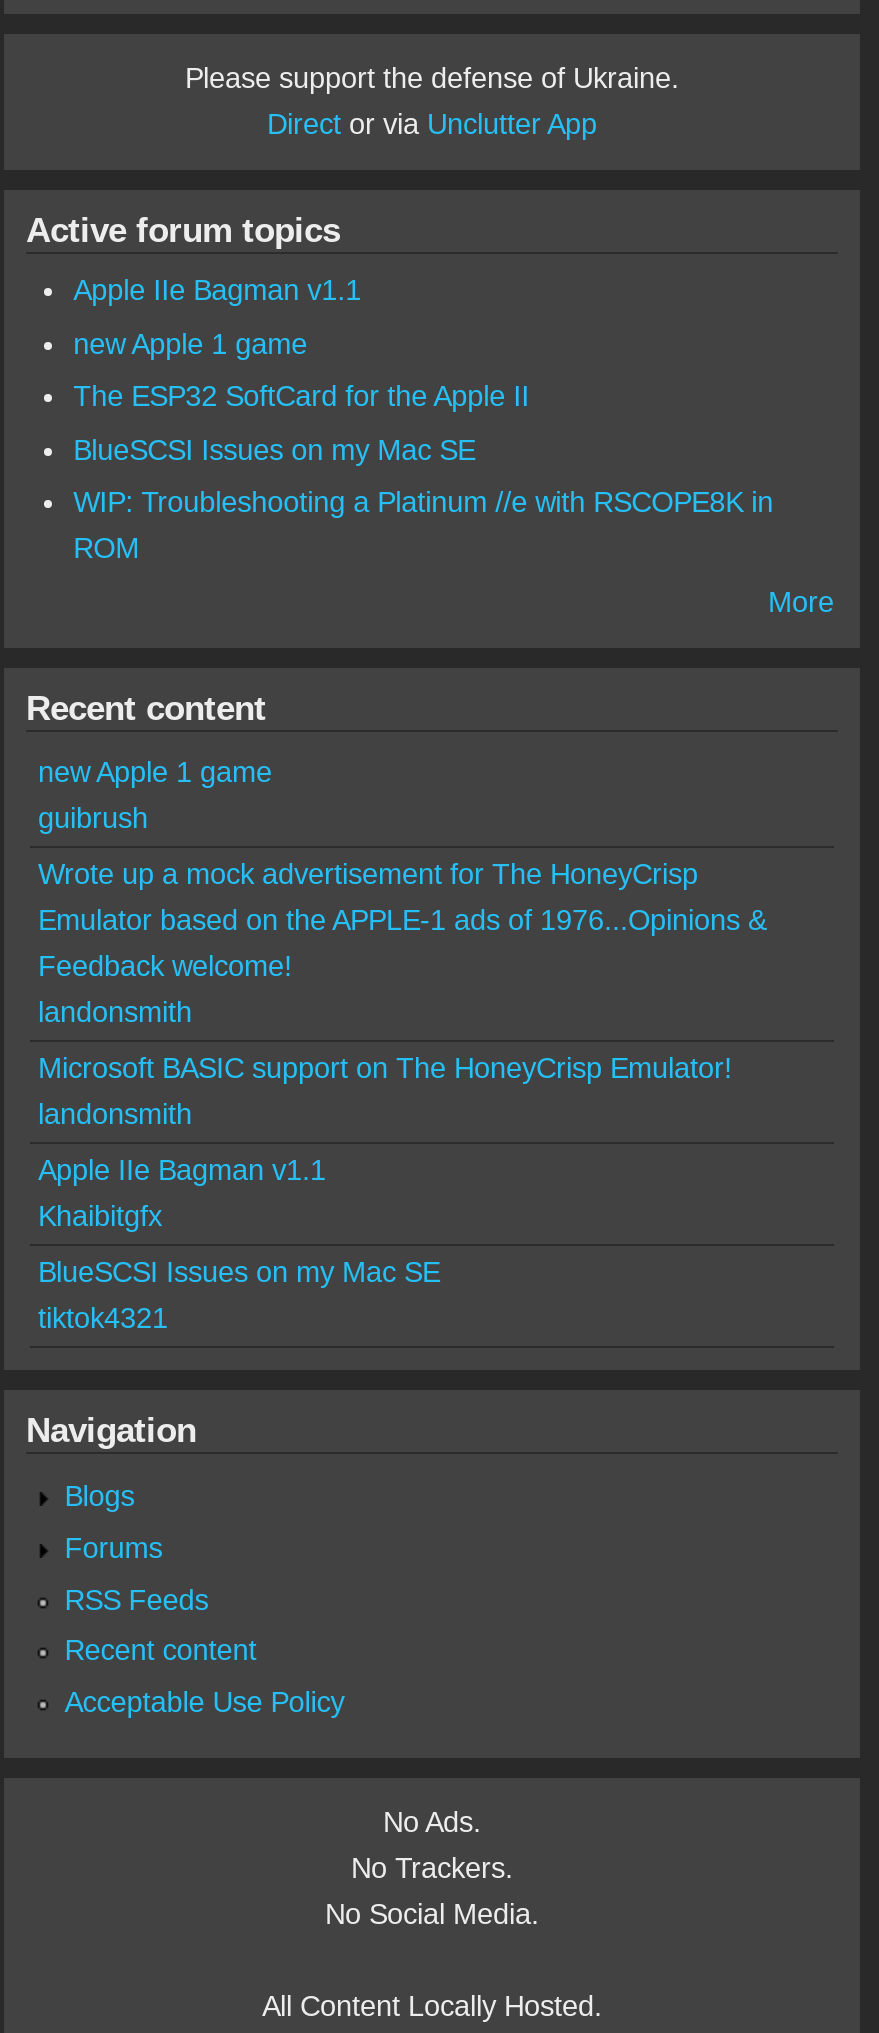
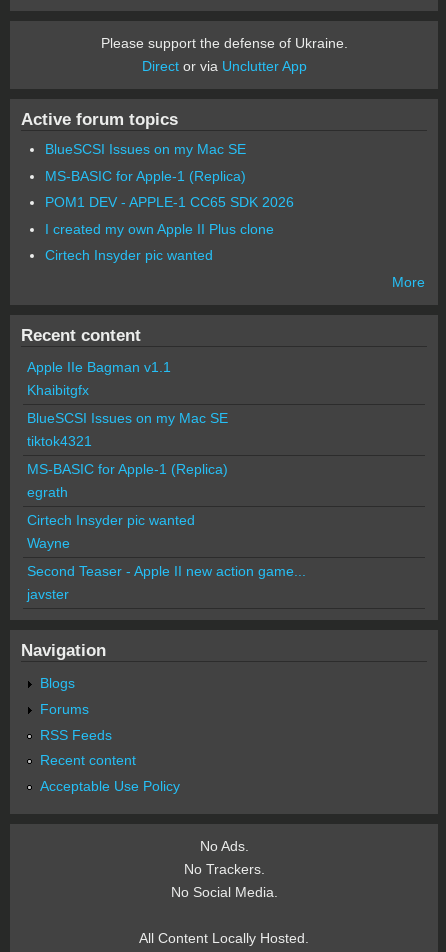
- Apple IIe Bagman v1.1
- new Apple 1 game
- The ESP32 SoftCard for the Apple II

- WIP: Troubleshooting a Platinum //e with RSCOPE8K in
- ROM
+ MS-BASIC for Apple-1 (Replica)
+ POM1 DEV - APPLE-1 CC65 SDK 2026
+ I created my own Apple II Plus clone
+ Cirtech Insyder pic wanted

- new Apple 1 game
- guibrush
- Wrote up a mock advertisement for The HoneyCrisp
- Emulator based on the APPLE-1 ads of 1976...Opinions &
- Feedback welcome!
- landonsmith
- Microsoft BASIC support on The HoneyCrisp Emulator!
- landonsmith

moved up: Apple IIe Bagman v1.1 | Khaibitgfx | BlueSCSI Issues on my Mac SE | tiktok4321

+ MS-BASIC for Apple-1 (Replica)
+ egrath
+ Cirtech Insyder pic wanted
+ Wayne
+ Second Teaser - Apple II new action game...
+ javster
